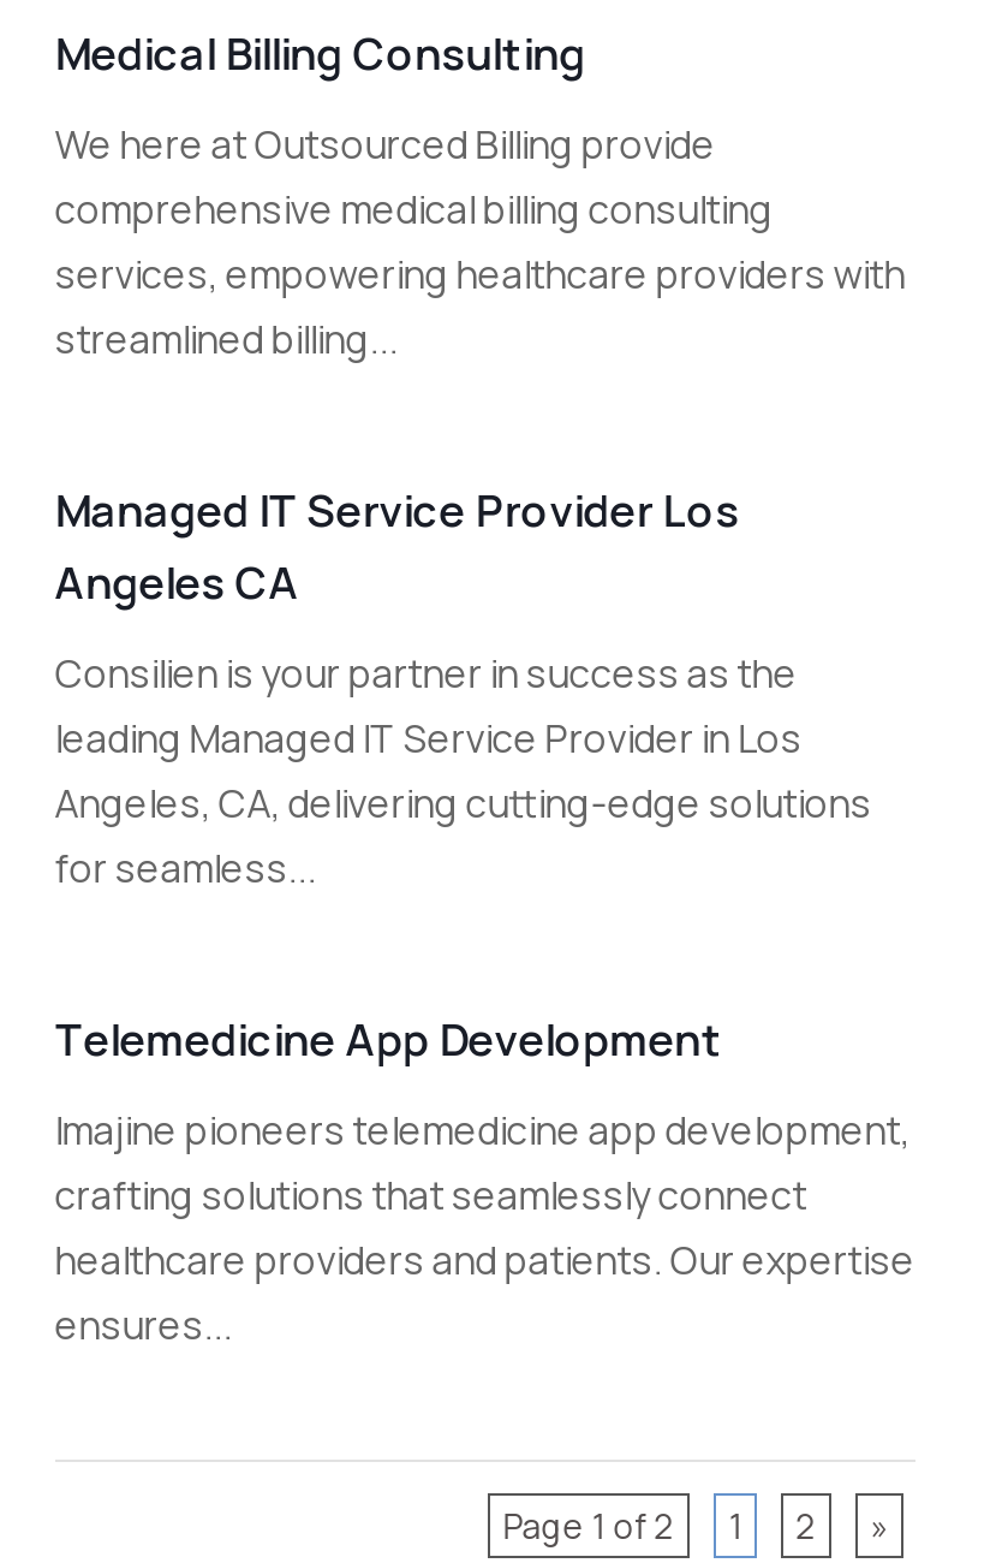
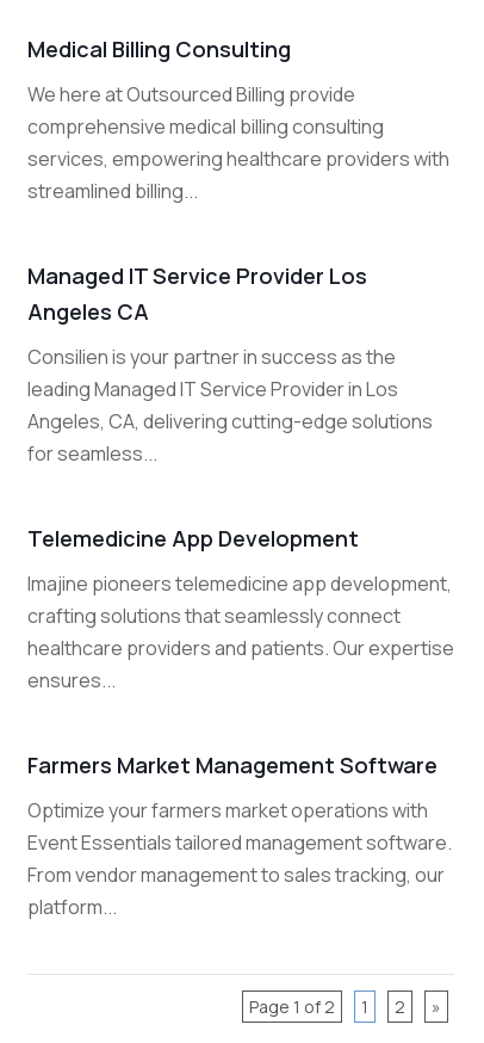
+ Farmers Market Management Software
+ Optimize your farmers market operations with
+ Event Essentials tailored management software.
+ From vendor management to sales tracking, our
+ platform...
